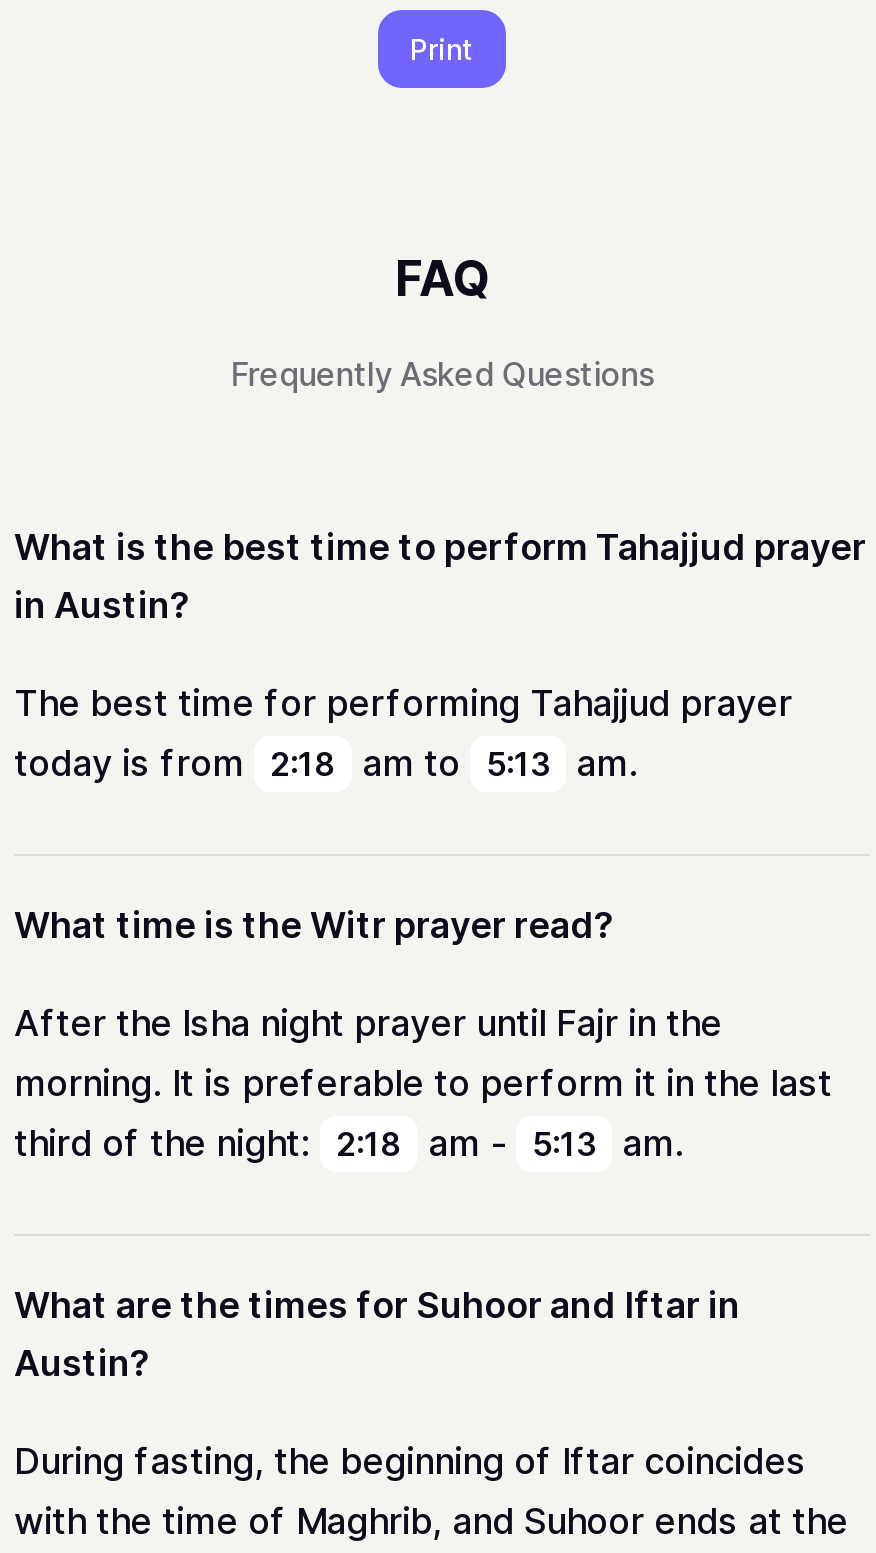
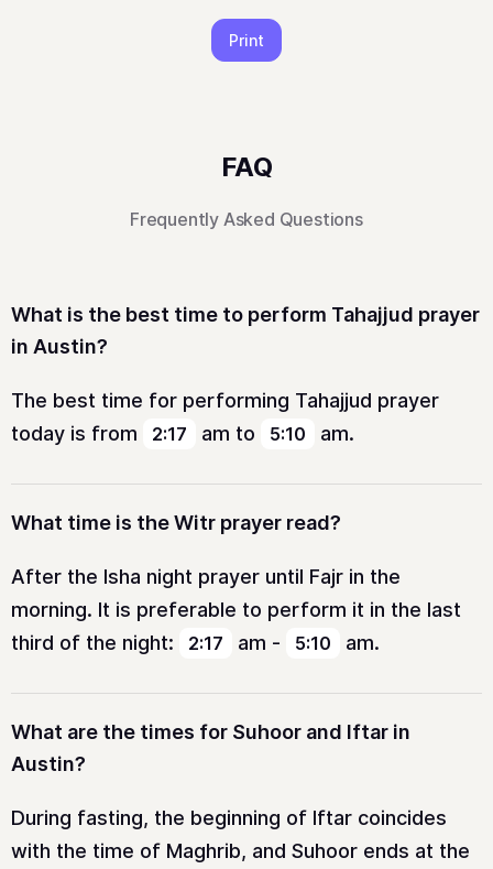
- today is from 2:18
+ today is from 2:17

- am to 5:13
+ am to 5:10

- third of the night: 2:18
+ third of the night: 2:17

- am - 5:13
+ am - 5:10
